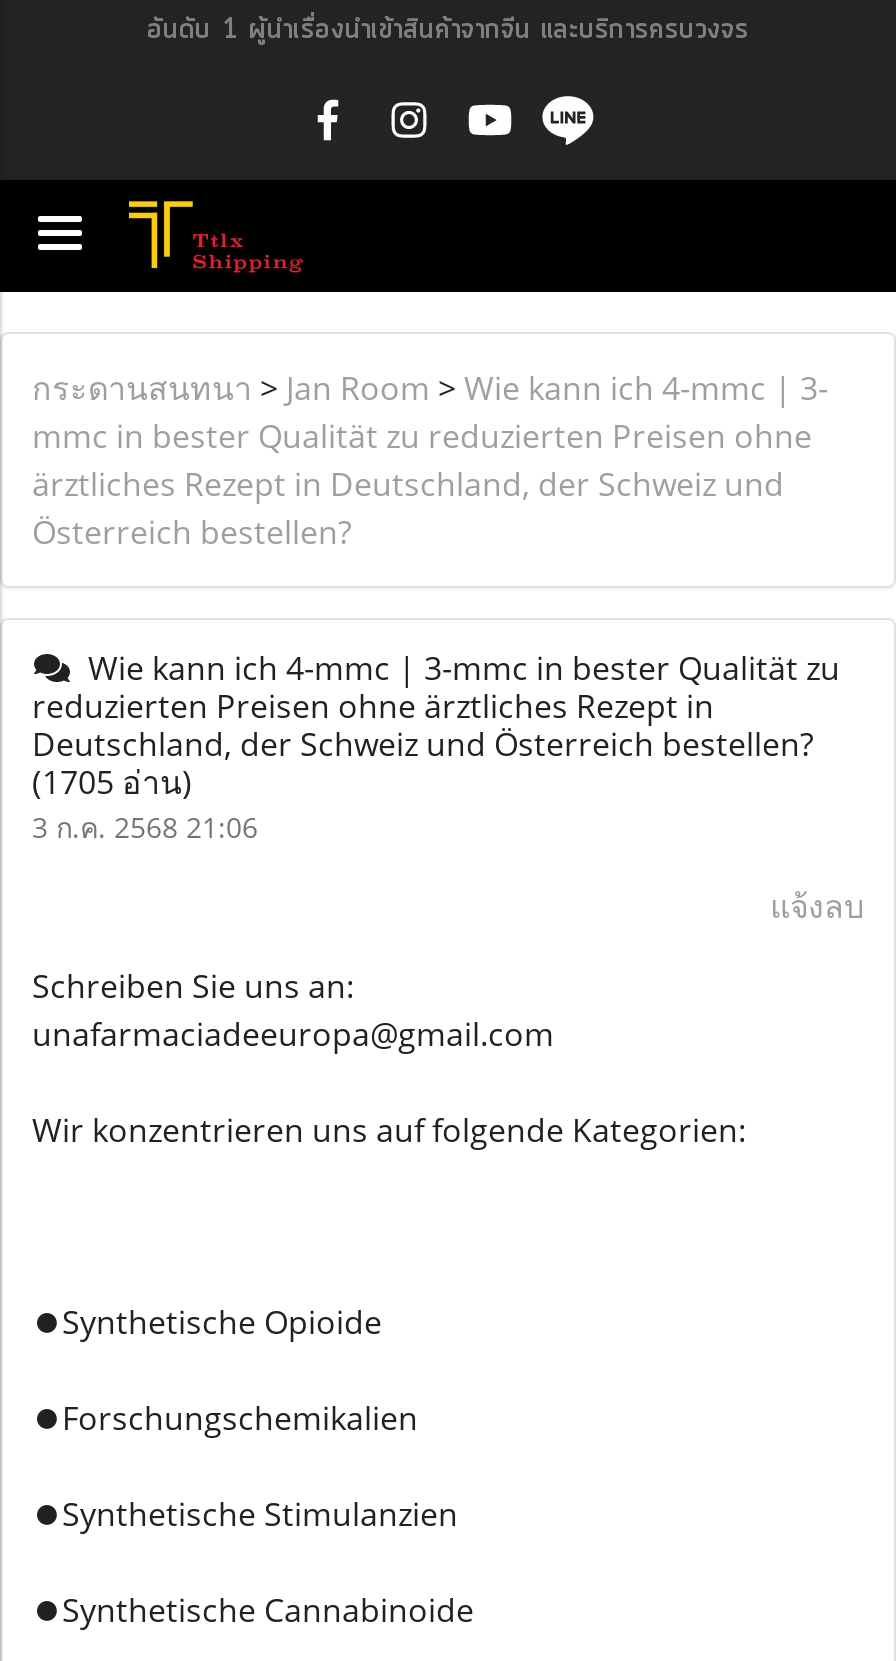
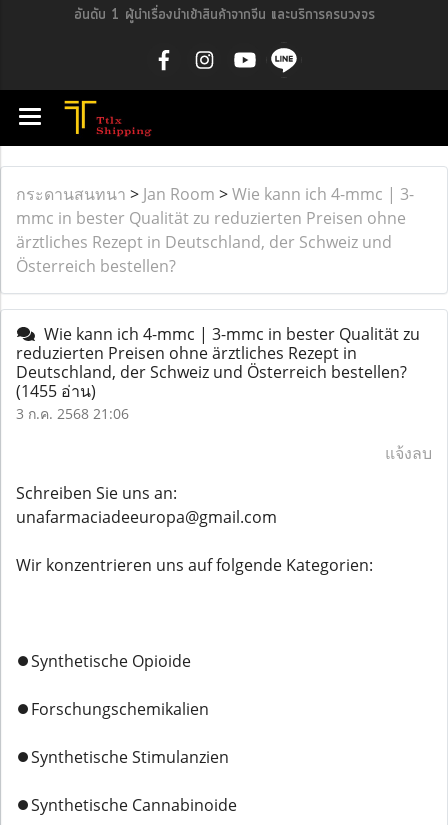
- (1705 อ่าน)
+ (1455 อ่าน)
